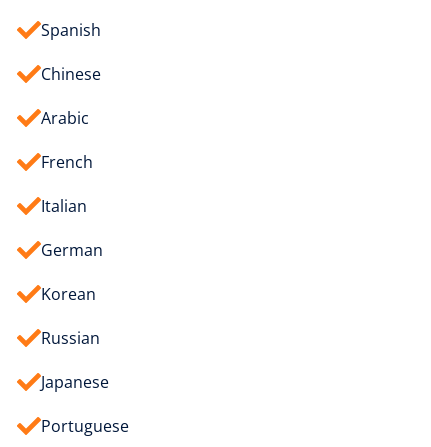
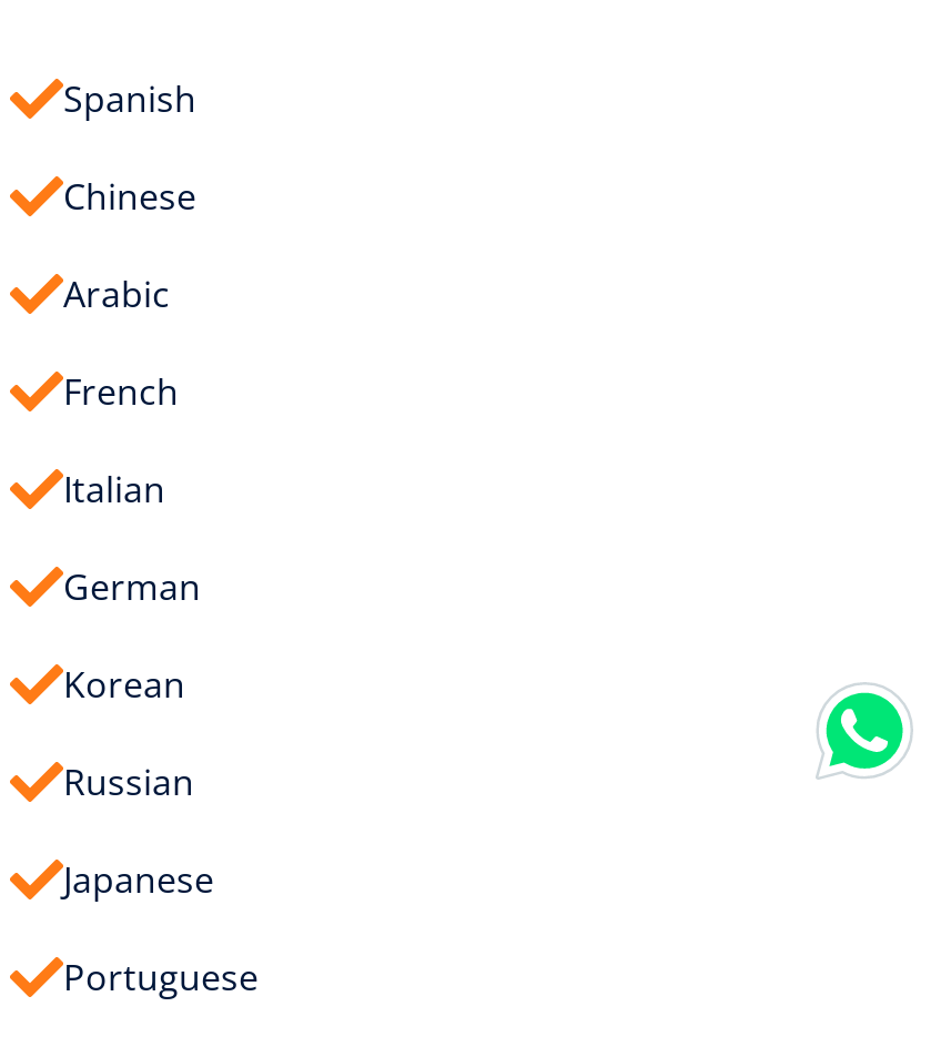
+ [image]
